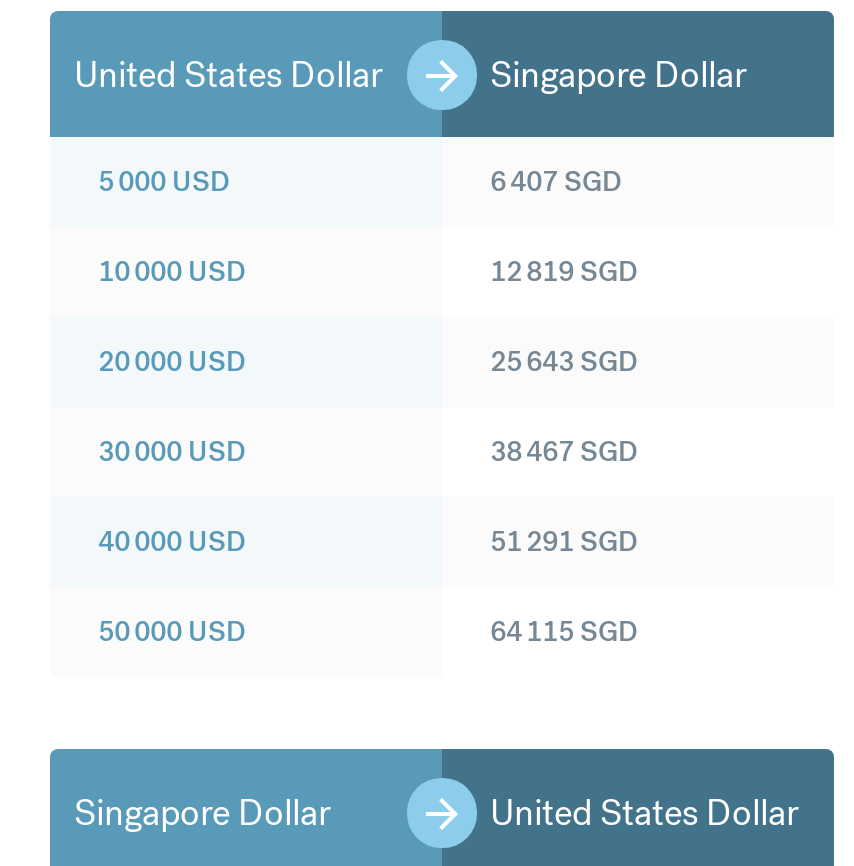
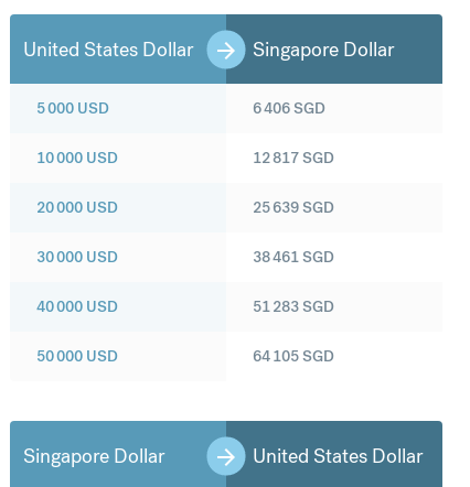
- 6 407 SGD
+ 6 406 SGD

- 12 819 SGD
+ 12 817 SGD

- 25 643 SGD
+ 25 639 SGD

- 38 467 SGD
+ 38 461 SGD

- 51 291 SGD
+ 51 283 SGD

- 64 115 SGD
+ 64 105 SGD
